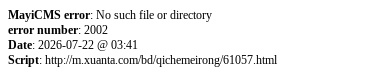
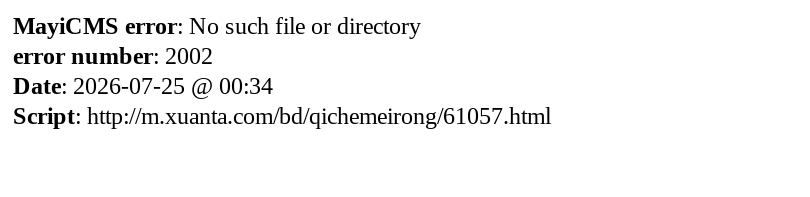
- Date: 2026-07-22 @ 03:41
+ Date: 2026-07-25 @ 00:34
